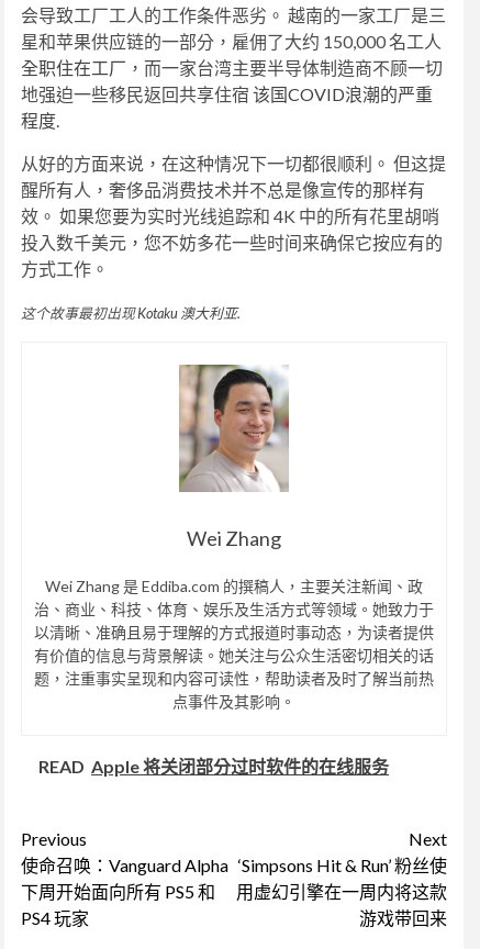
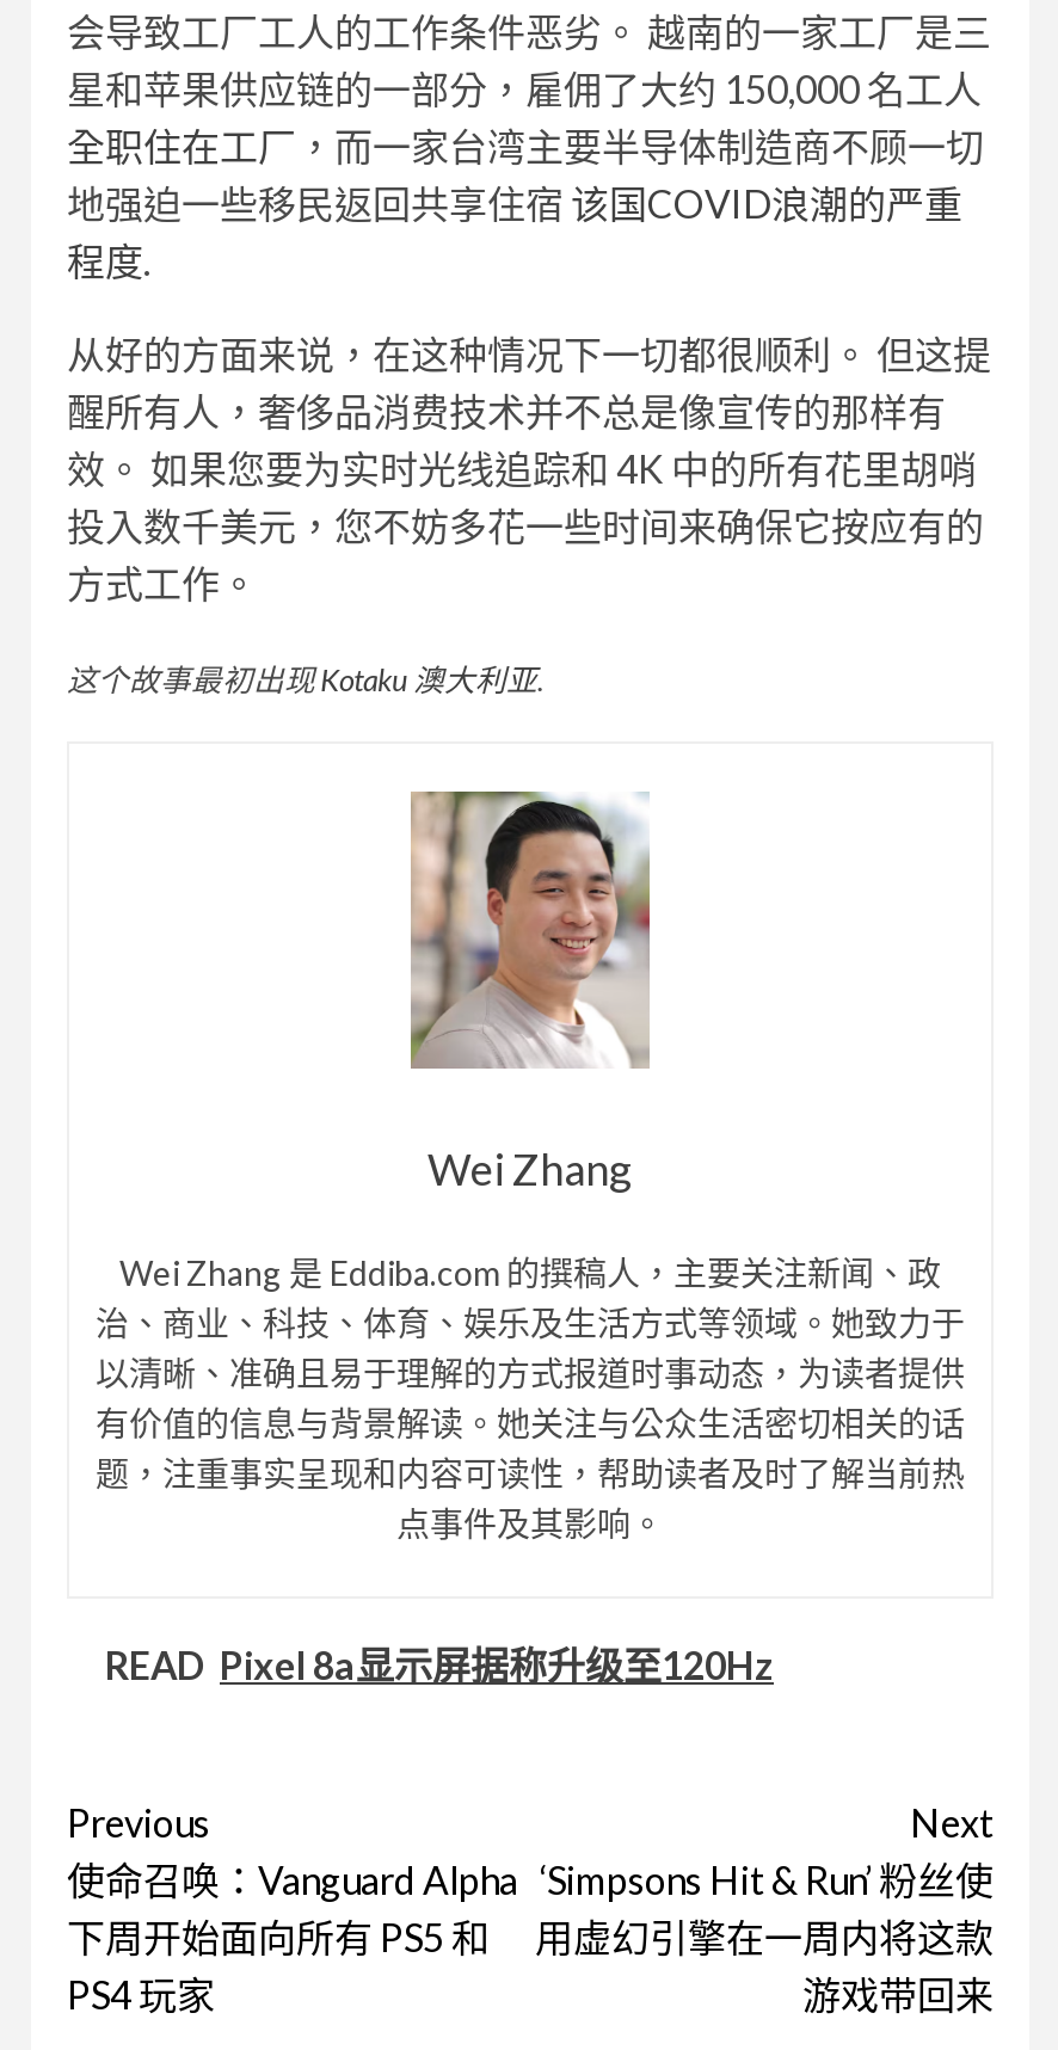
- READ Apple 将关闭部分过时软件的在线服务
+ READ Pixel 8a显示屏据称升级至120Hz
